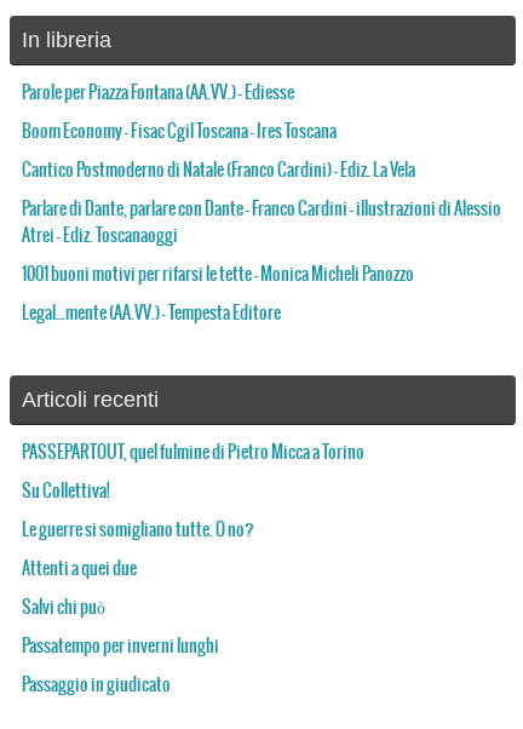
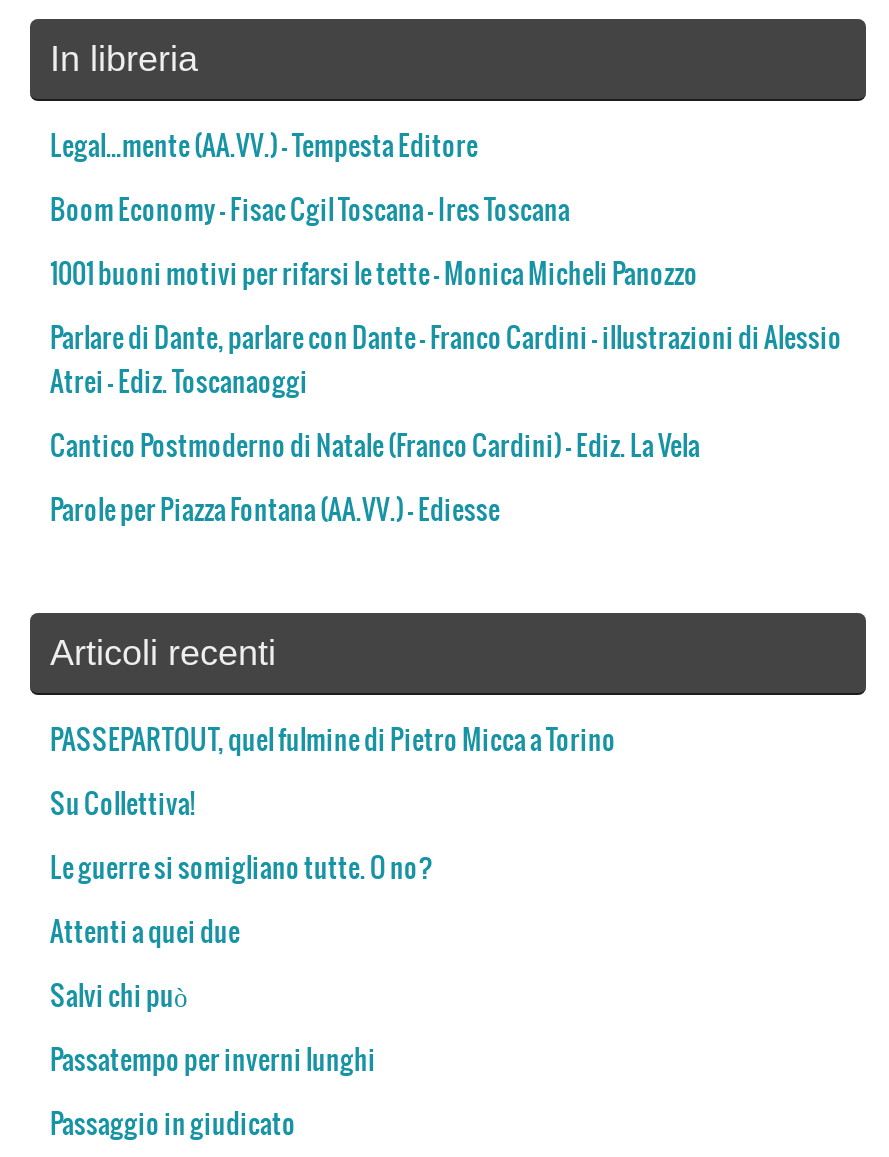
moved down: Parole per Piazza Fontana (AA.VV.) – Ediesse

moved down: Cantico Postmoderno di Natale (Franco Cardini) – Ediz. La Vela

moved up: 1001 buoni motivi per rifarsi le tette – Monica Micheli Panozzo

moved up: Legal…mente (AA.VV.) – Tempesta Editore
